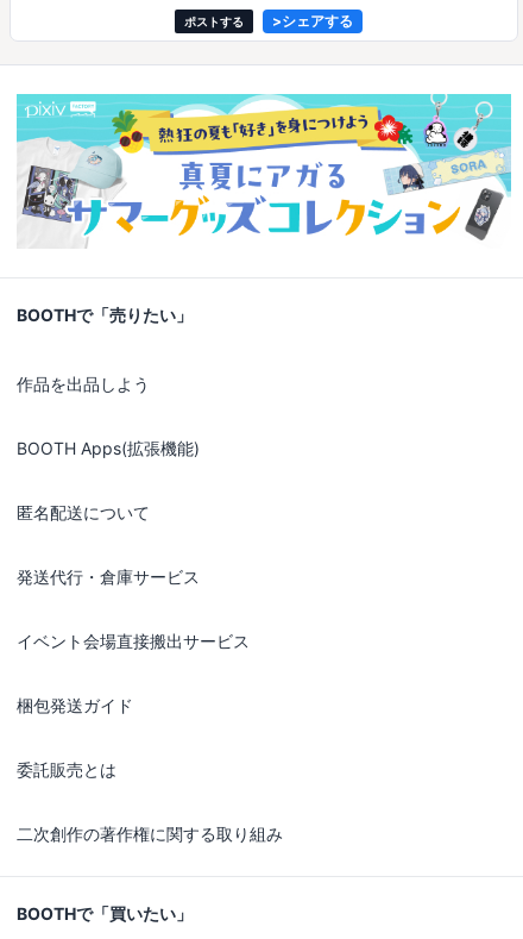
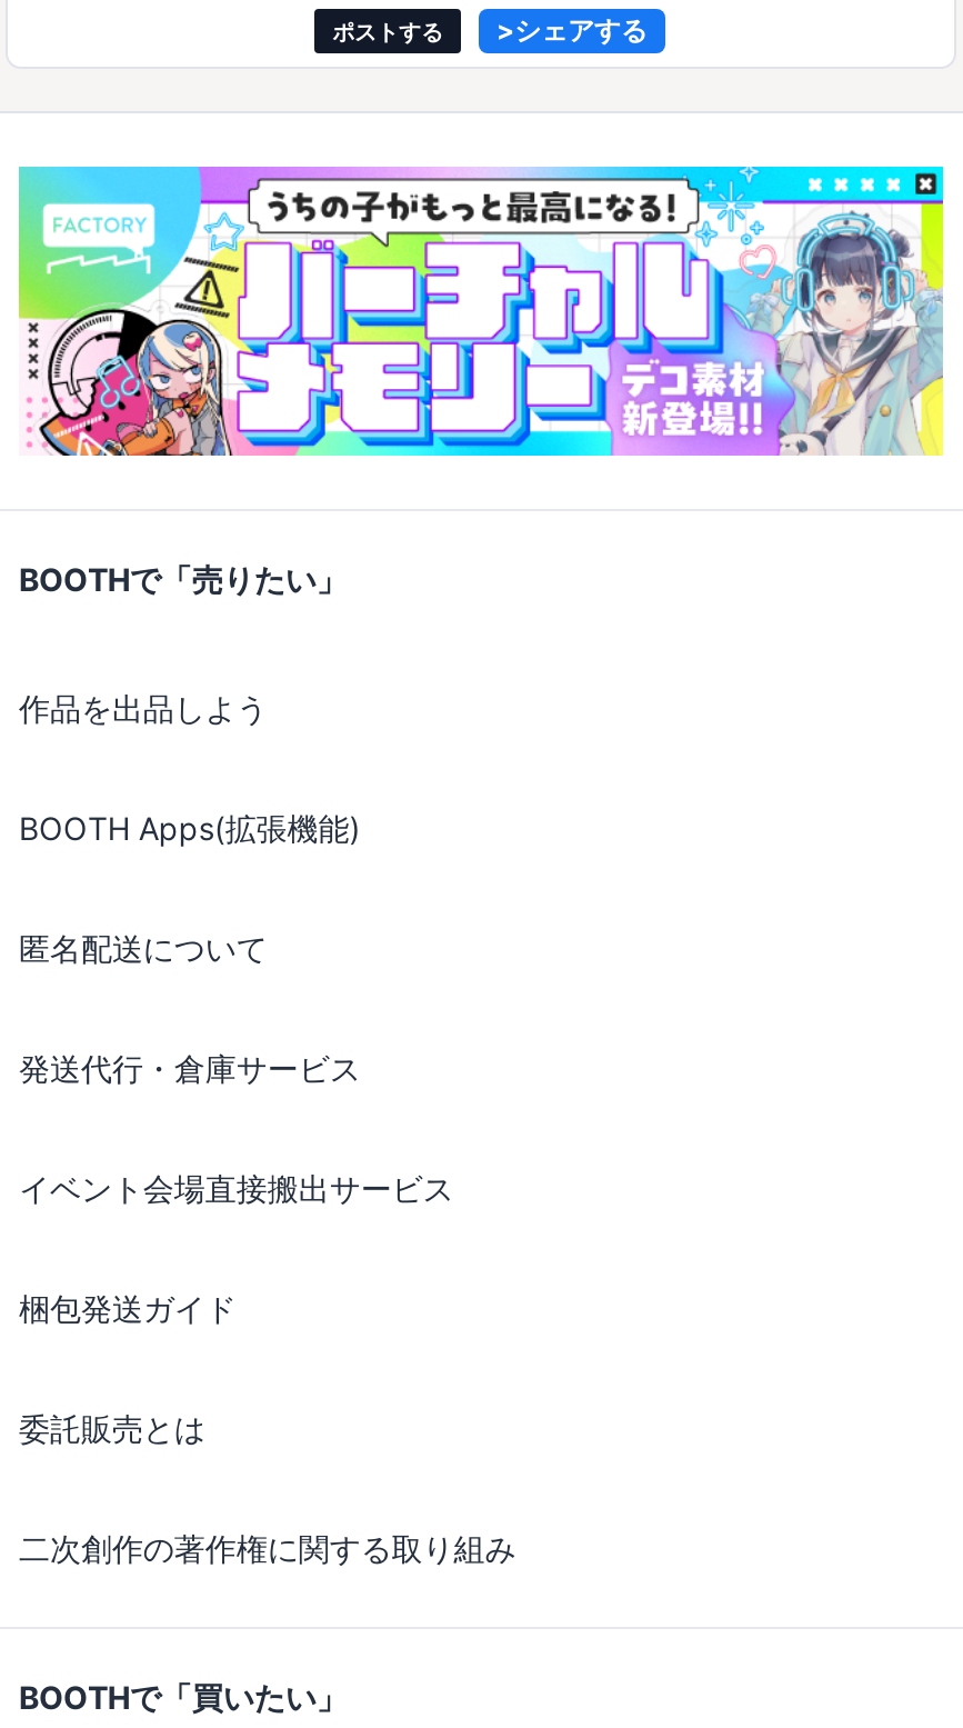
- [image]
+ [image]
